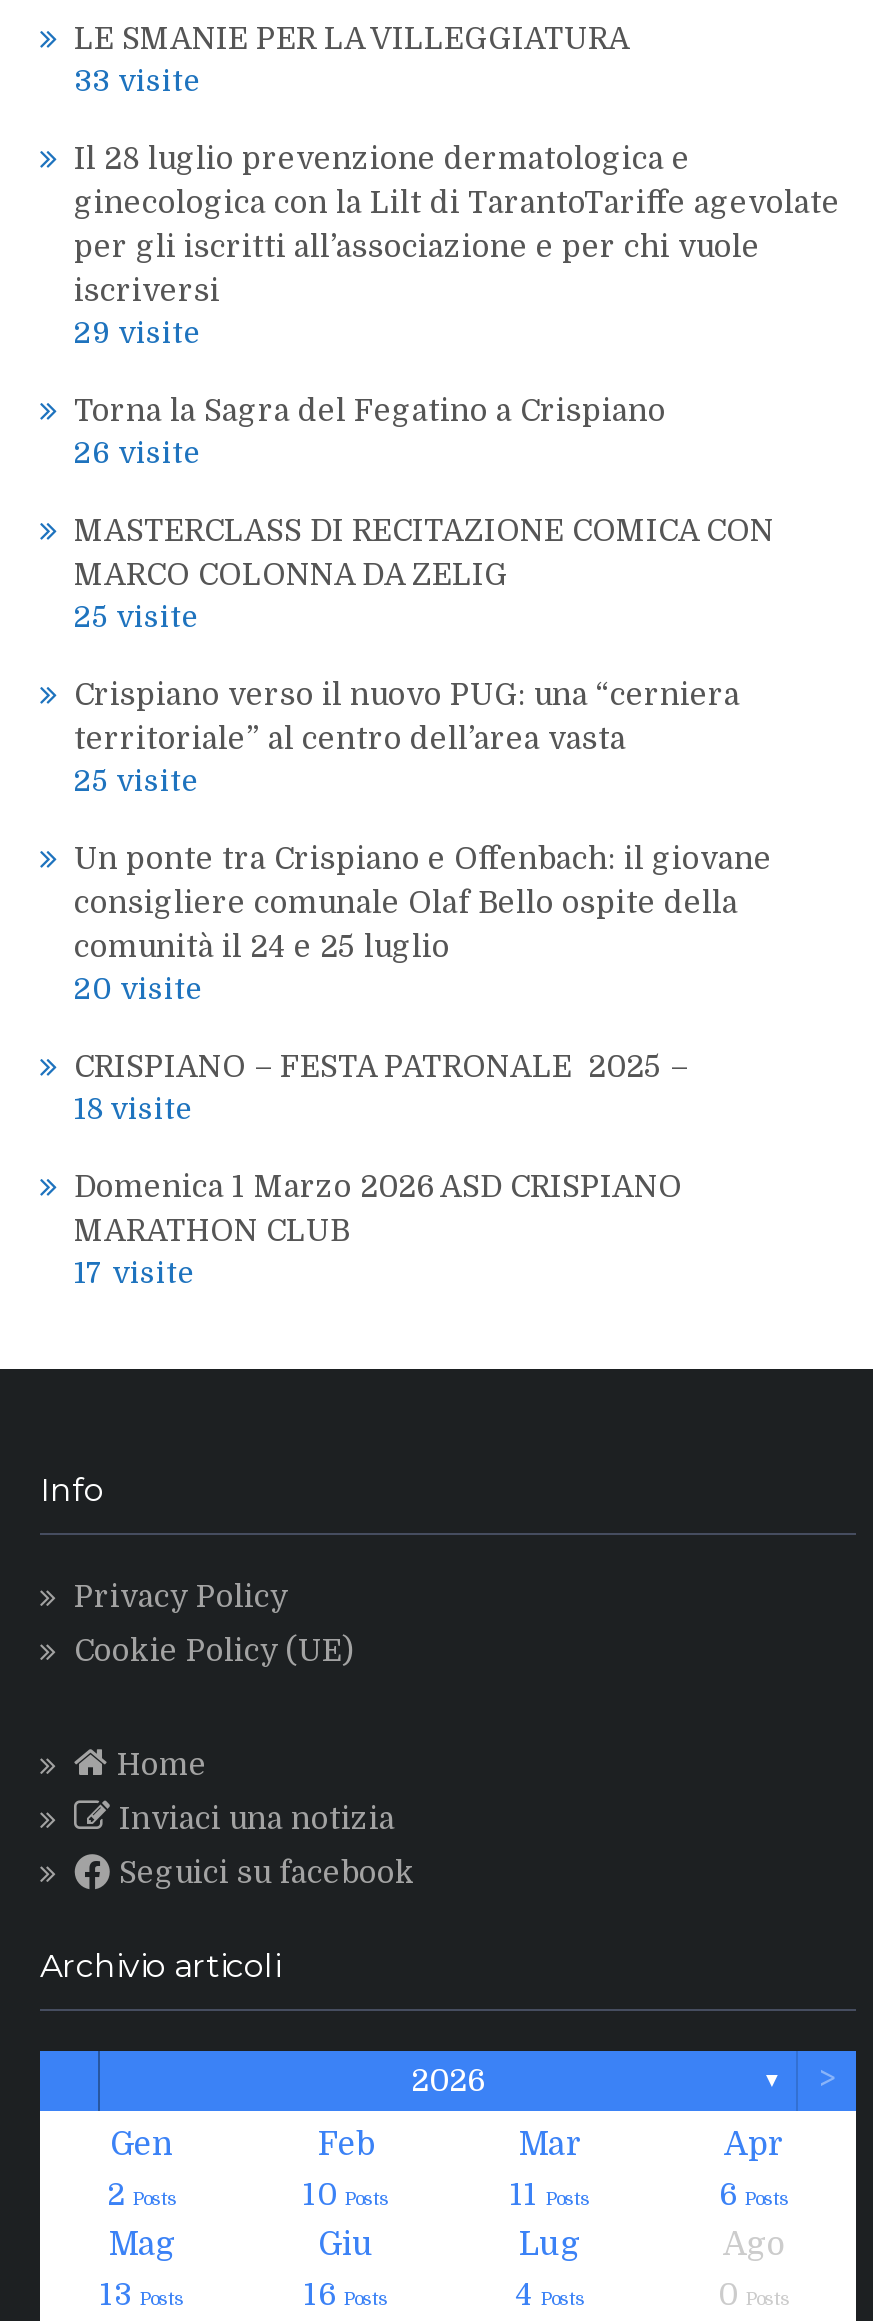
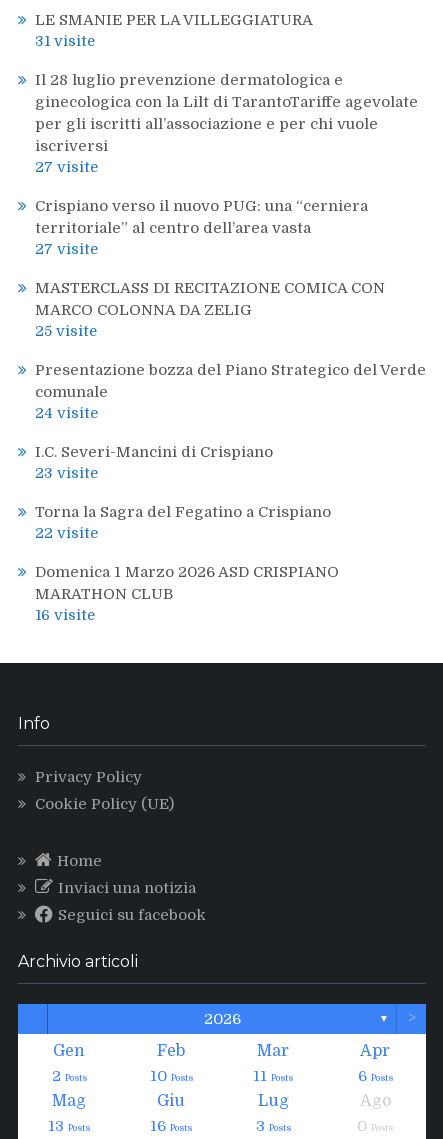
- 33 visite
+ 31 visite

- 29 visite
+ 27 visite

moved down: Torna la Sagra del Fegatino a Crispiano

- 26 visite
+ 27 visite

moved down: MASTERCLASS DI RECITAZIONE COMICA CON | MARCO COLONNA DA ZELIG | 25 visite

moved up: Crispiano verso il nuovo PUG: una “cerniera | territoriale” al centro dell’area vasta

- 25 visite
+ Presentazione bozza del Piano Strategico del Verde
+ comunale
+ 24 visite

- Un ponte tra Crispiano e Offenbach: il giovane
- consigliere comunale Olaf Bello ospite della
- comunità il 24 e 25 luglio
- 20 visite
+ I.C. Severi-Mancini di Crispiano
+ 23 visite

- CRISPIANO – FESTA PATRONALE 2025 –
- 18 visite
+ 22 visite

- 17 visite
+ 16 visite

- 4 Posts
+ 3 Posts
